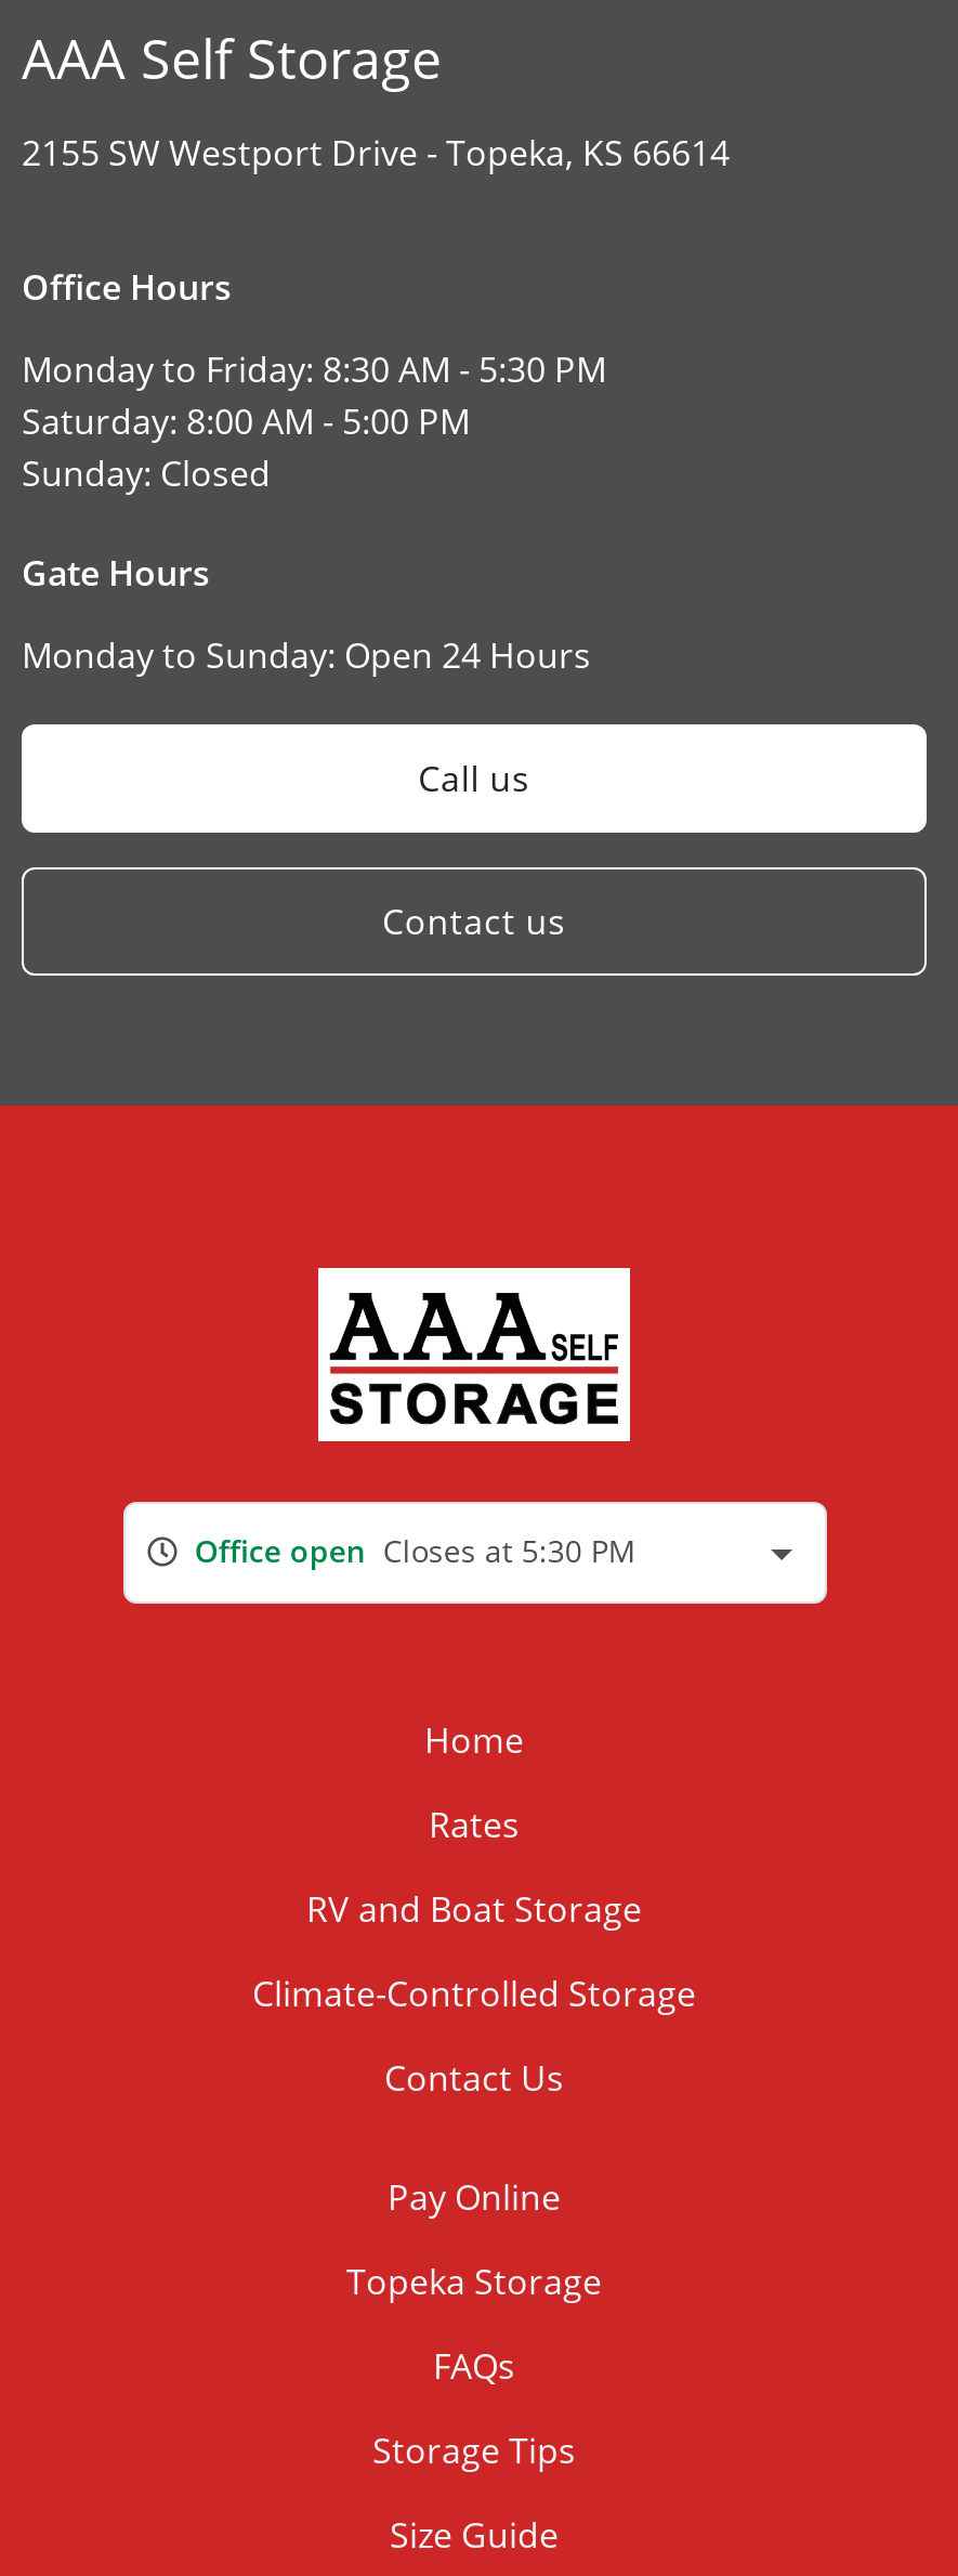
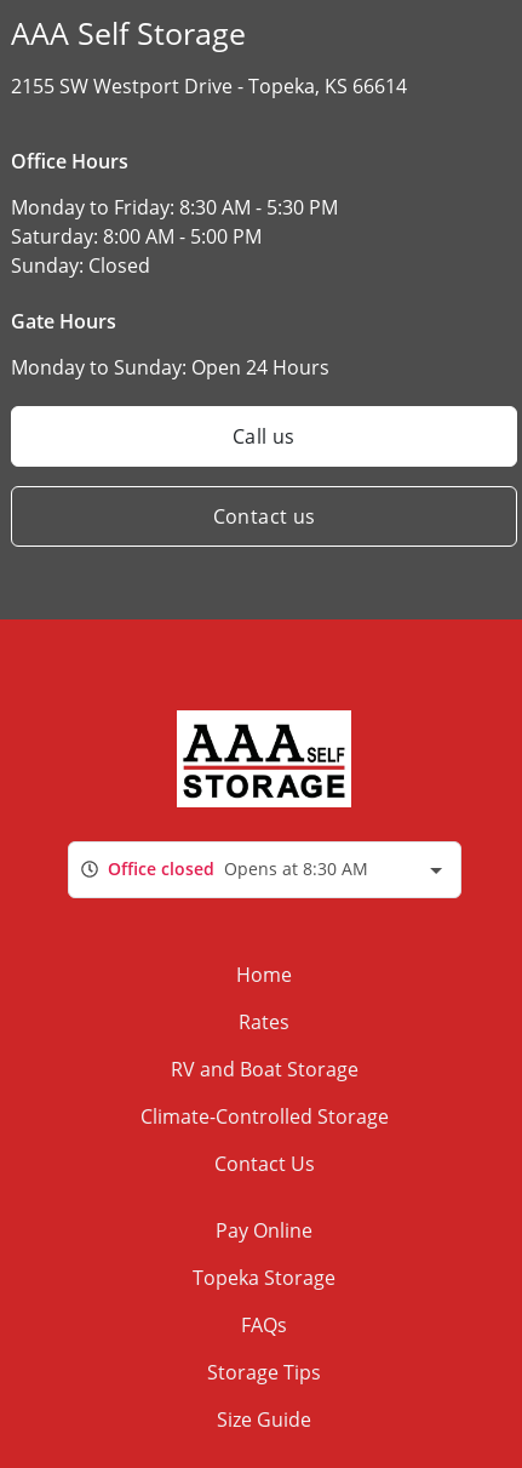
- Office open Closes at 5:30 PM
+ Office closed Opens at 8:30 AM
